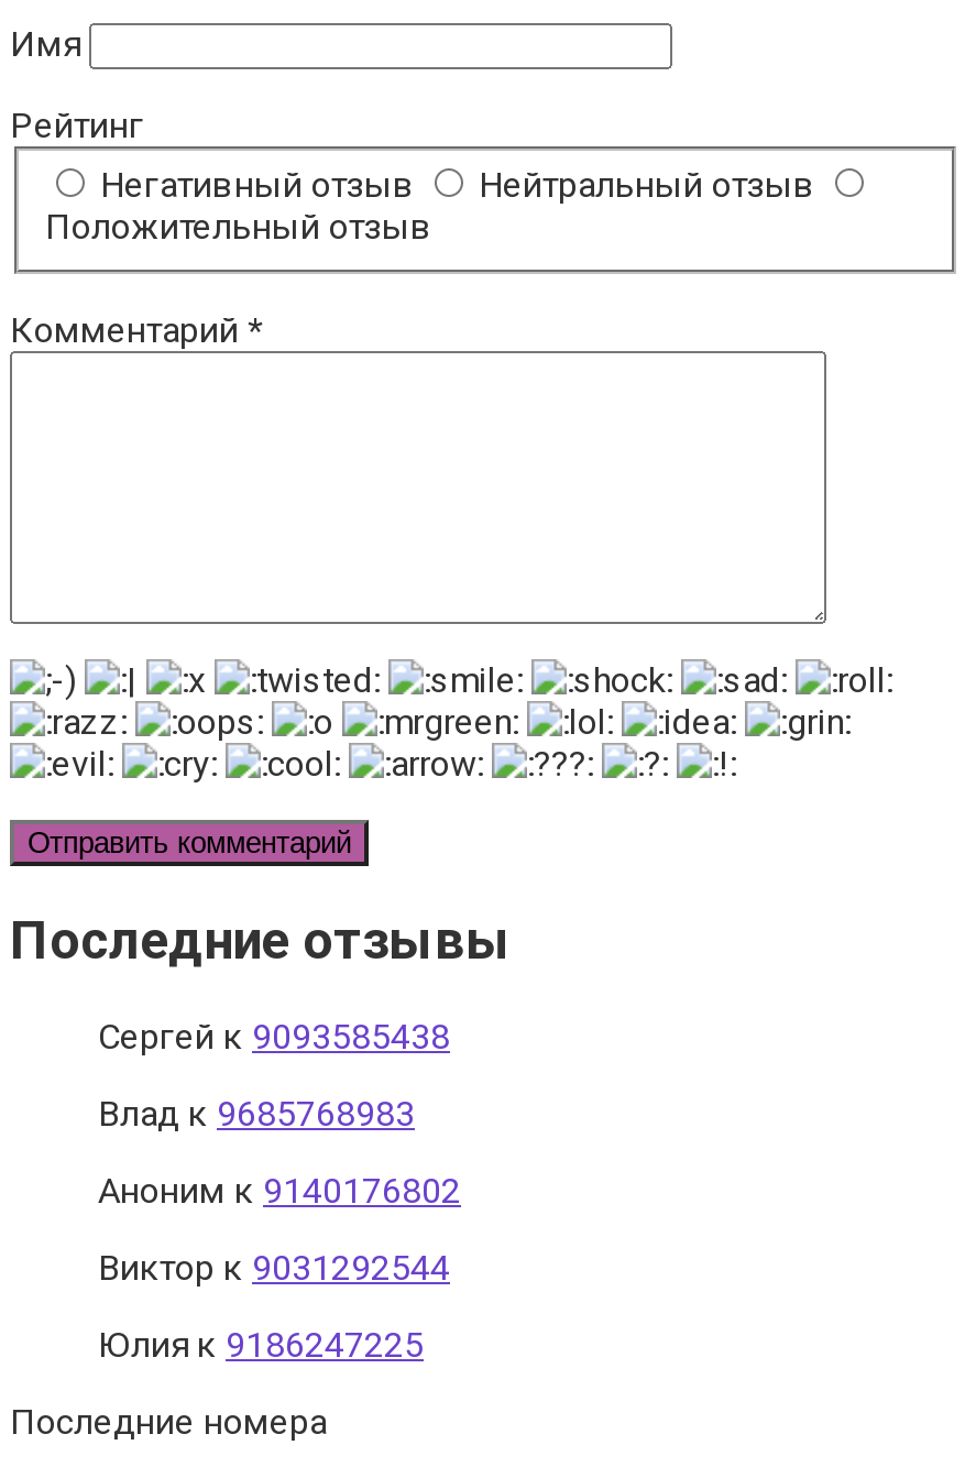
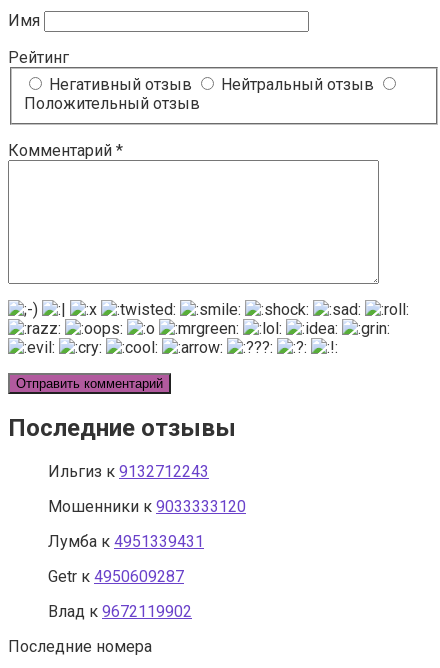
- Сергей к 9093585438
+ Ильгиз к 9132712243

- Влад к 9685768983
+ Мошенники к 9033333120

- Аноним к 9140176802
+ Лумба к 4951339431

- Виктор к 9031292544
+ Getr к 4950609287

- Юлия к 9186247225
+ Влад к 9672119902
